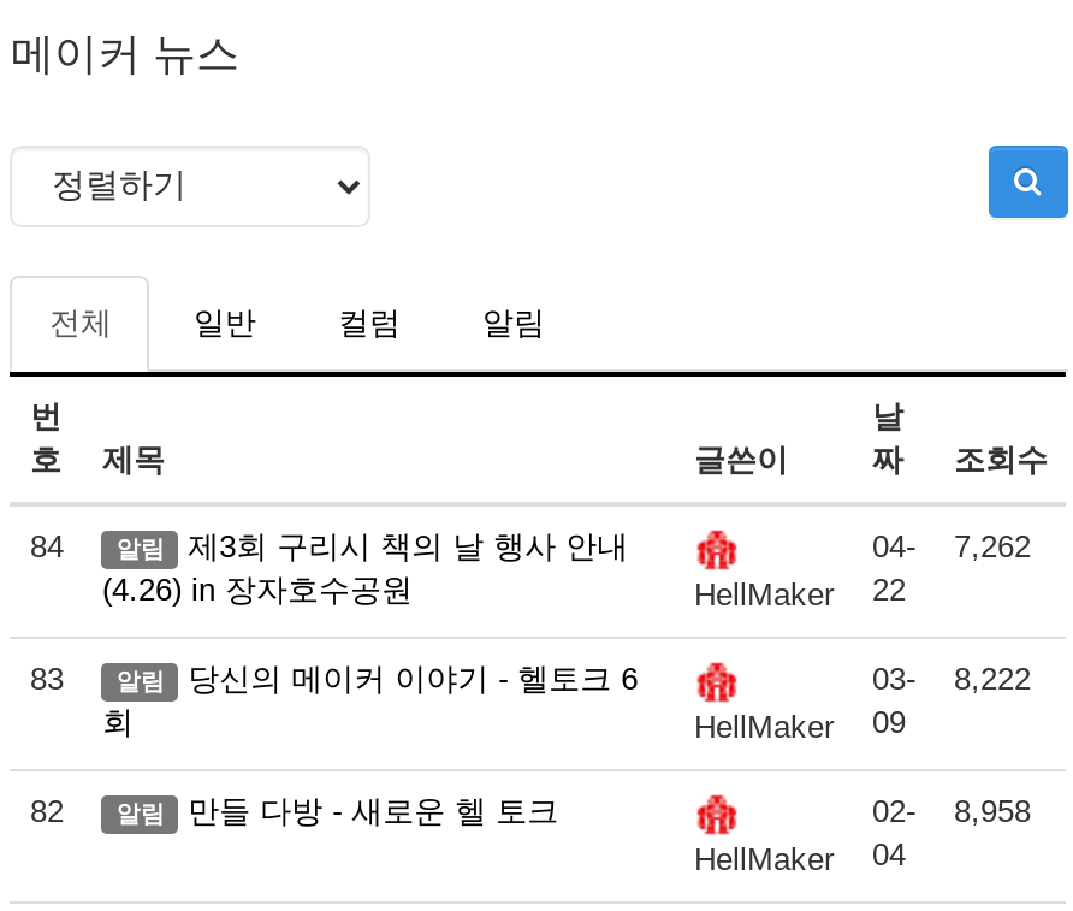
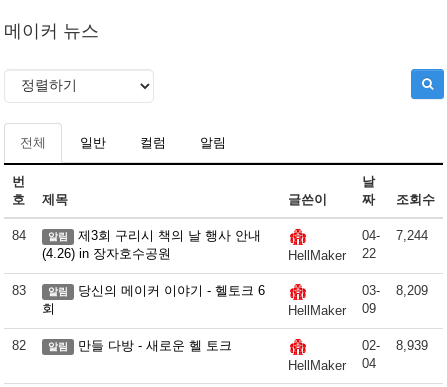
- 04- 7,262
+ 04- 7,244

- 03- 8,222
+ 03- 8,209

- 02- 8,958
+ 02- 8,939
